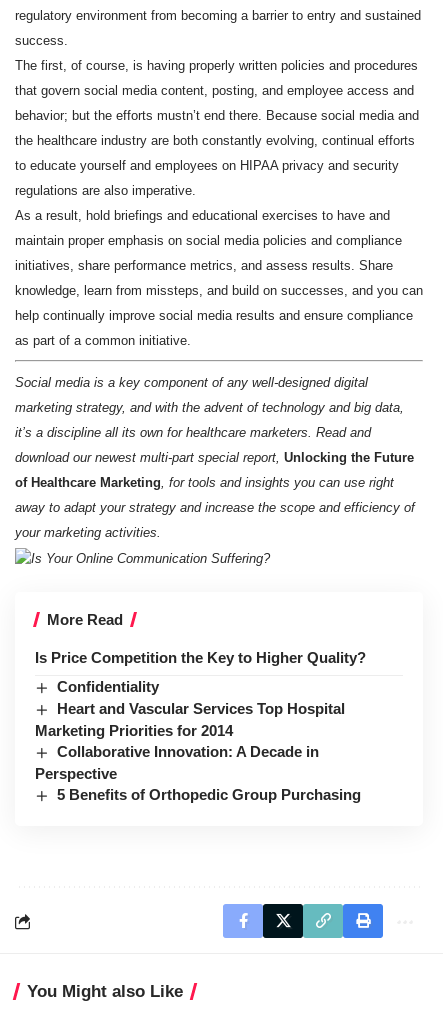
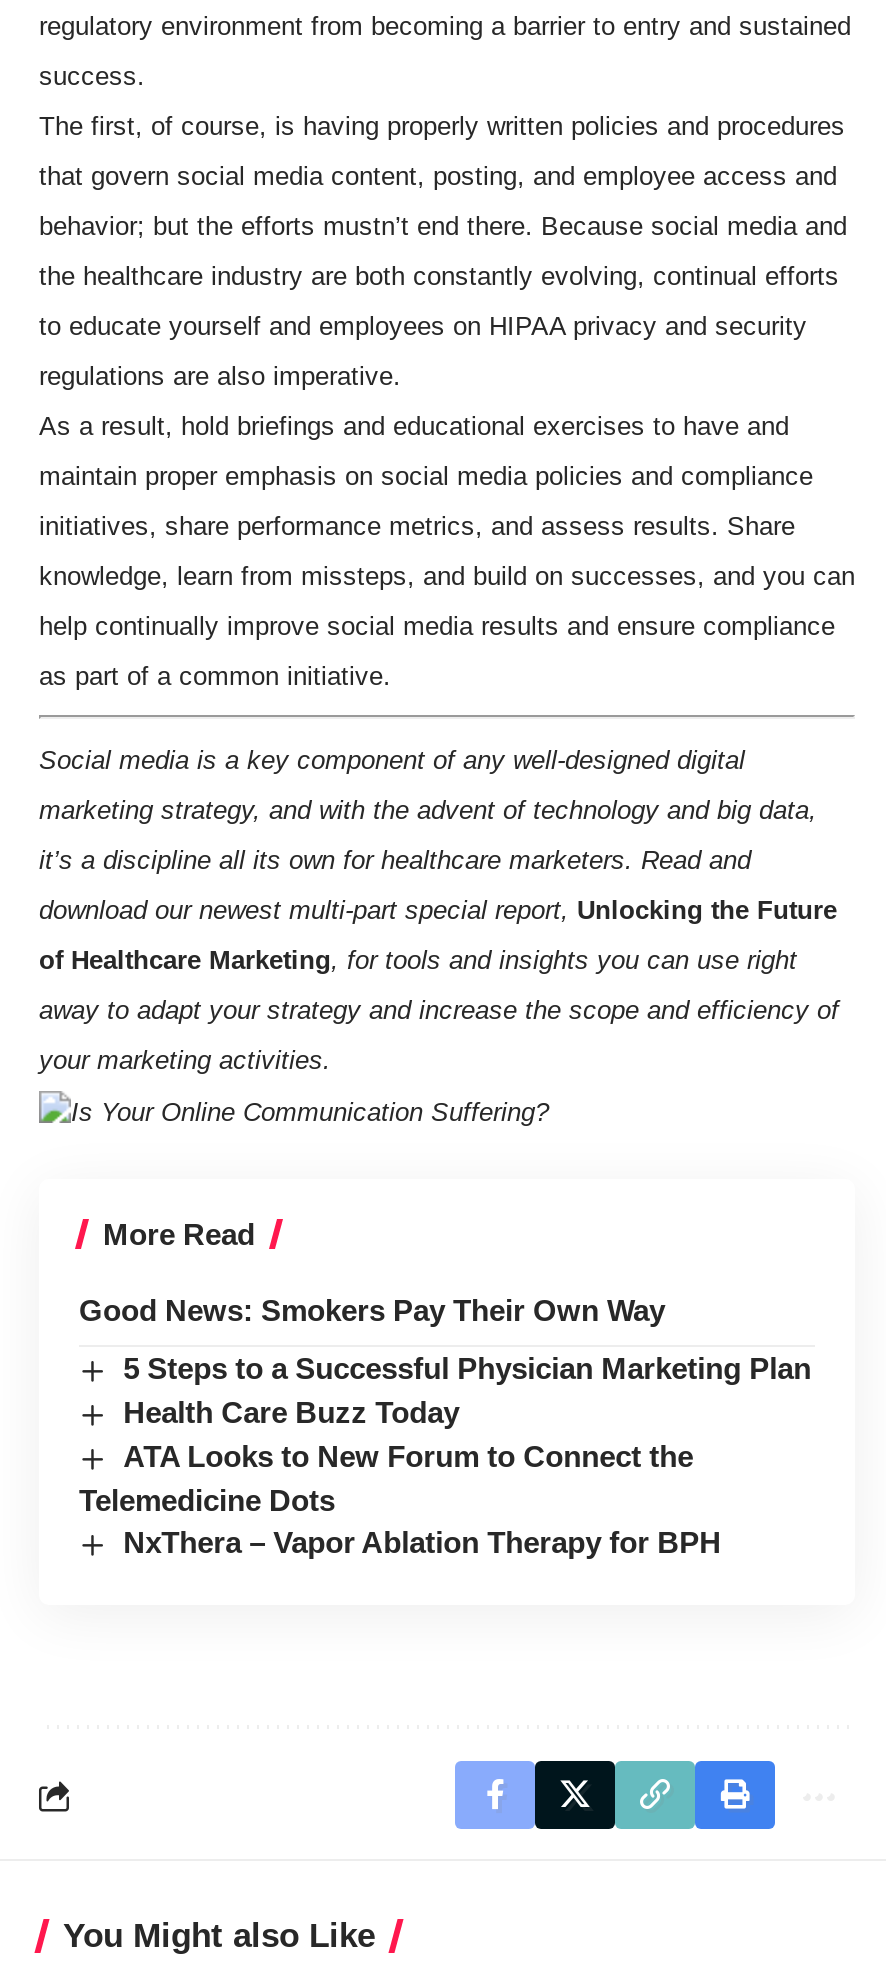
- Is Price Competition the Key to Higher Quality?
+ Good News: Smokers Pay Their Own Way

- Confidentiality
- Heart and Vascular Services Top Hospital
- Marketing Priorities for 2014
- Collaborative Innovation: A Decade in
- Perspective
- 5 Benefits of Orthopedic Group Purchasing
+ 5 Steps to a Successful Physician Marketing Plan
+ Health Care Buzz Today
+ ATA Looks to New Forum to Connect the
+ Telemedicine Dots
+ NxThera – Vapor Ablation Therapy for BPH
